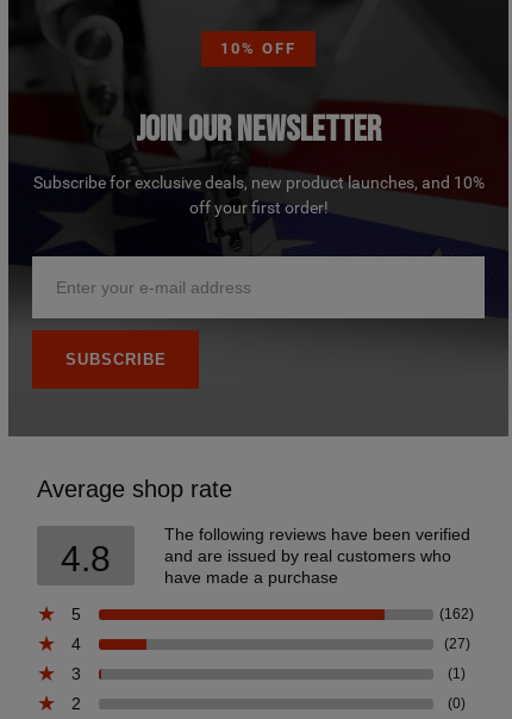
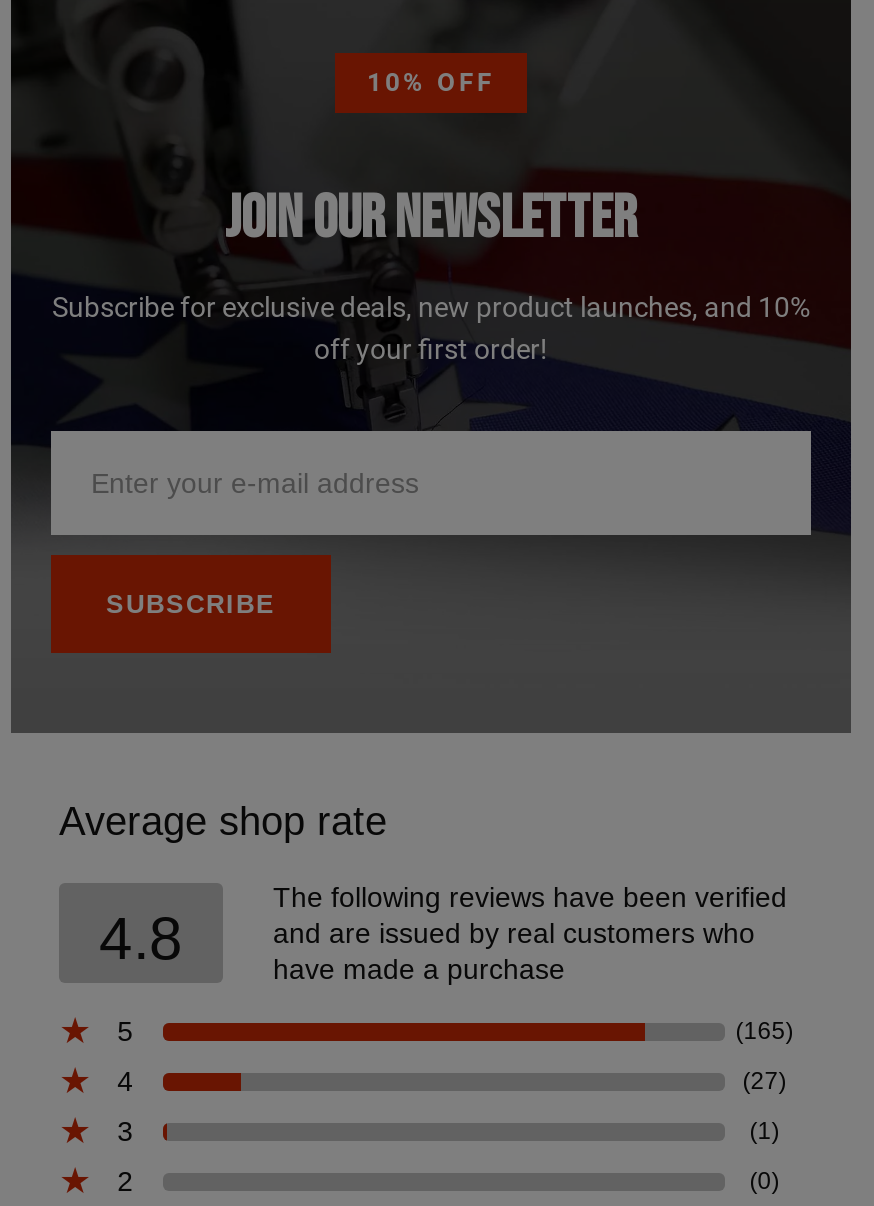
- (162)
+ (165)
